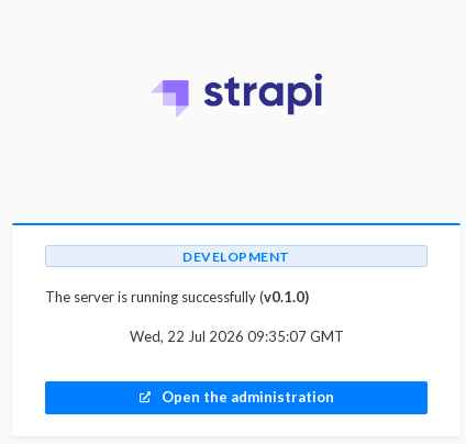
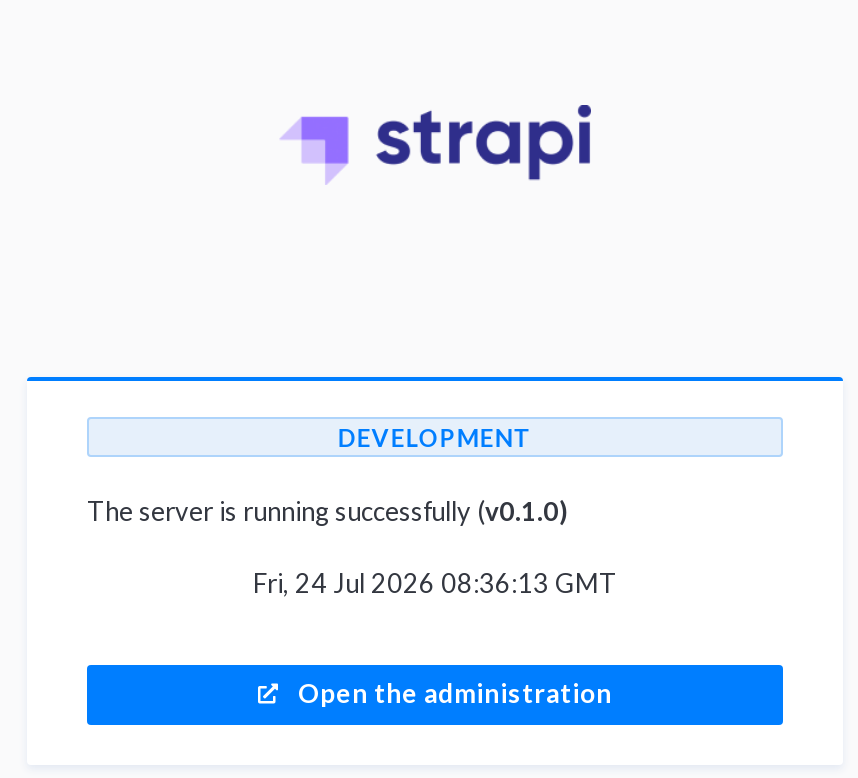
- Wed, 22 Jul 2026 09:35:07 GMT
+ Fri, 24 Jul 2026 08:36:13 GMT
